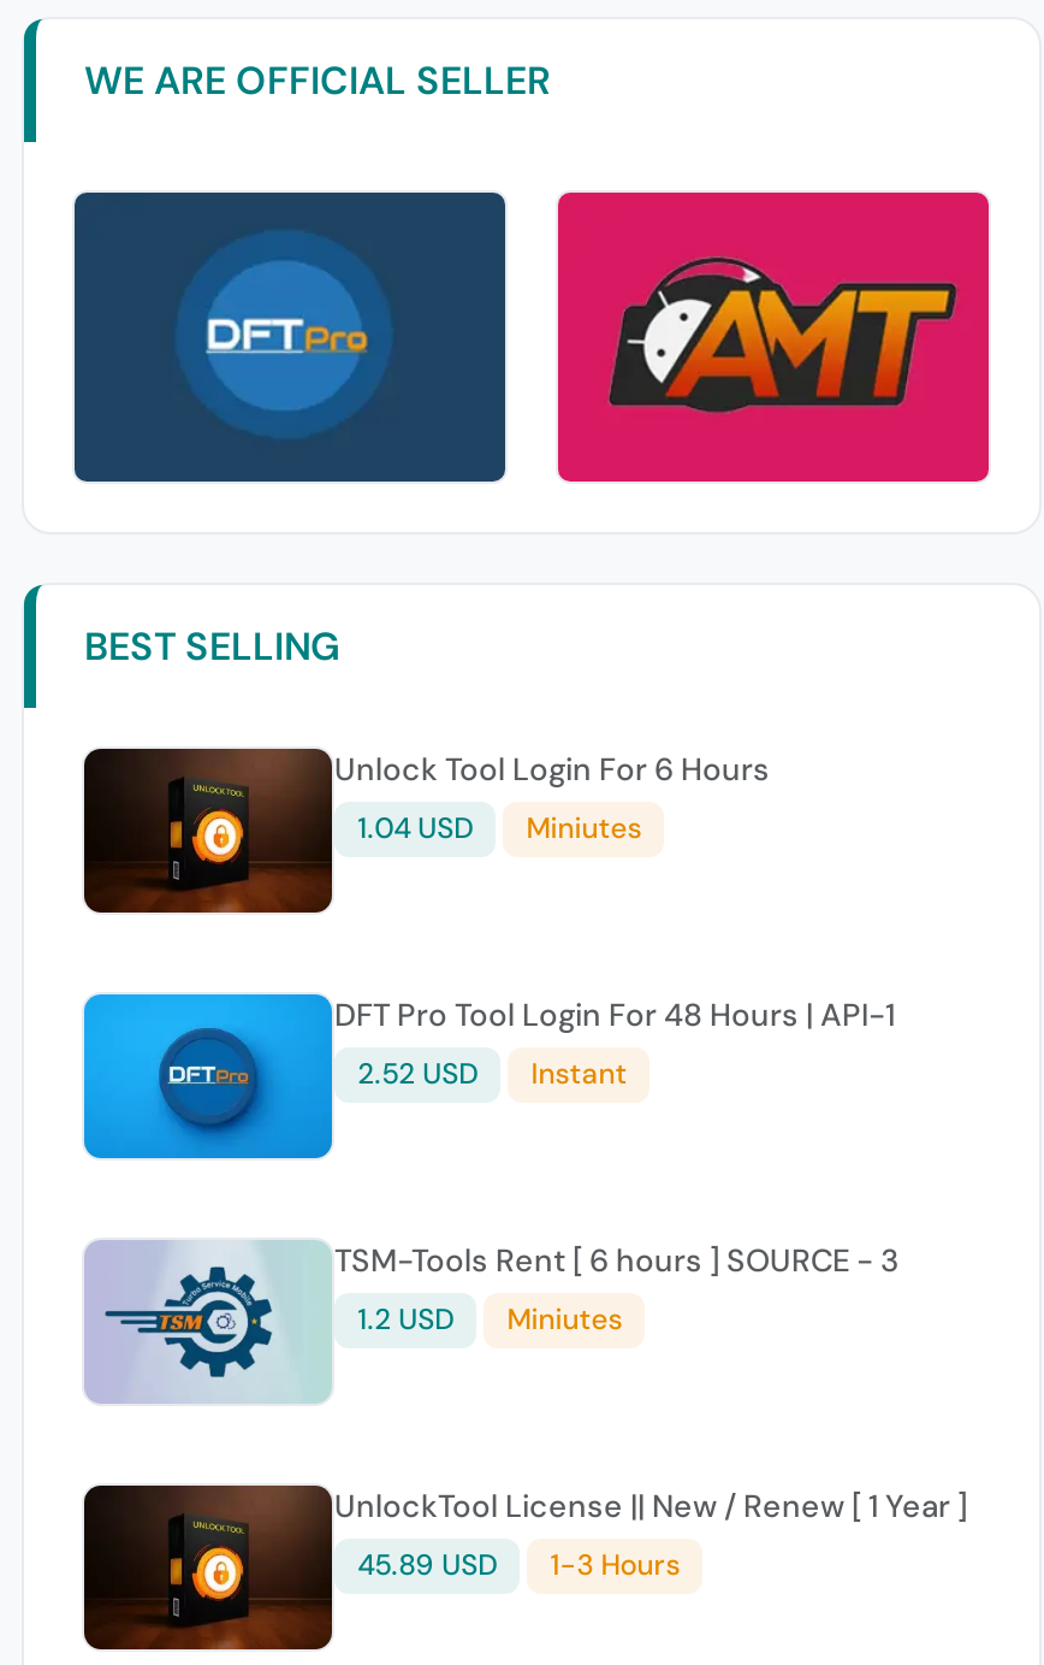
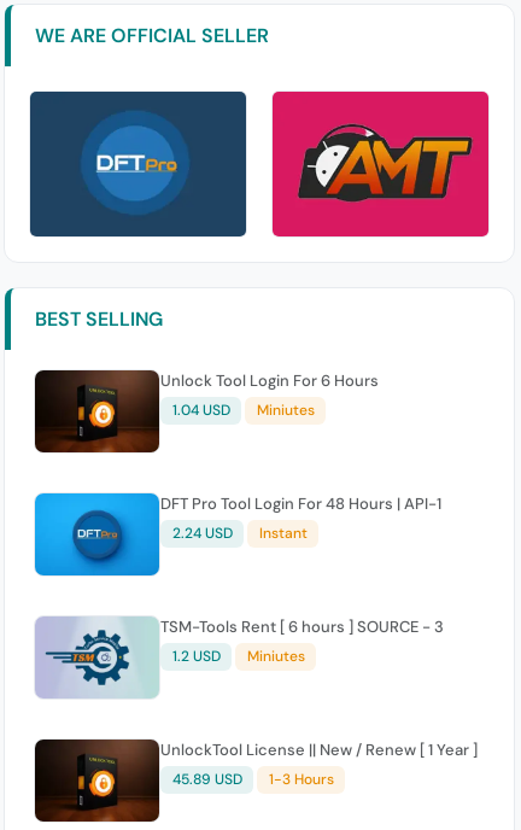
- 2.52 USD Instant
+ 2.24 USD Instant
